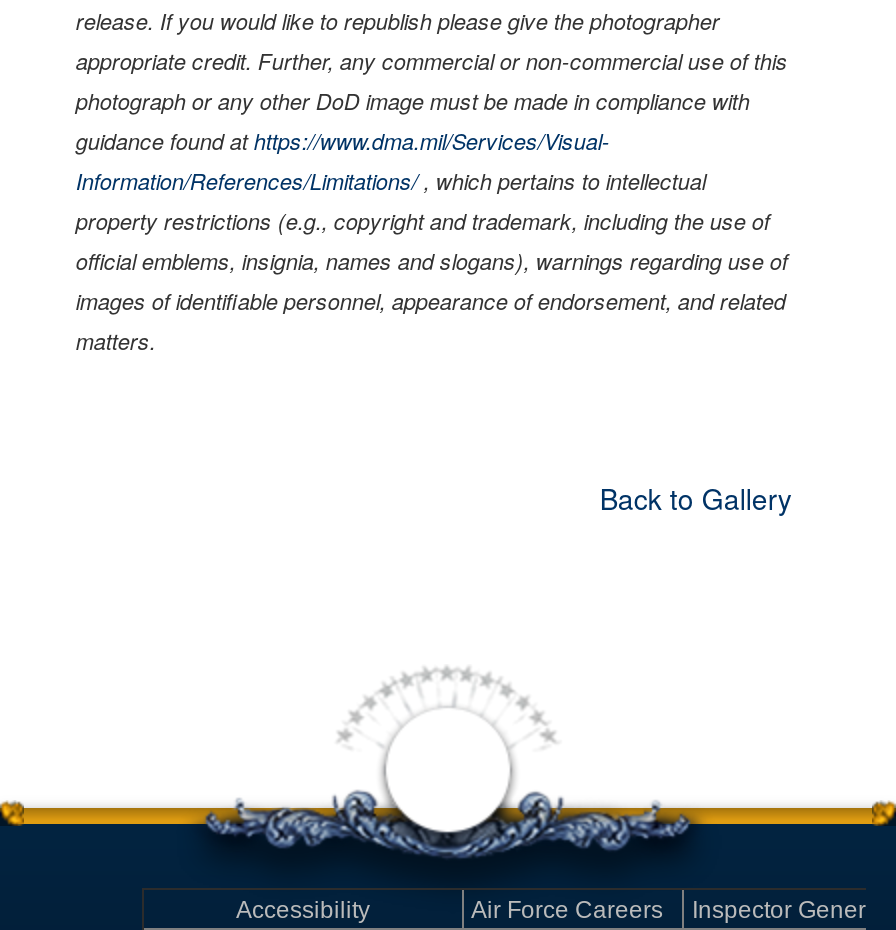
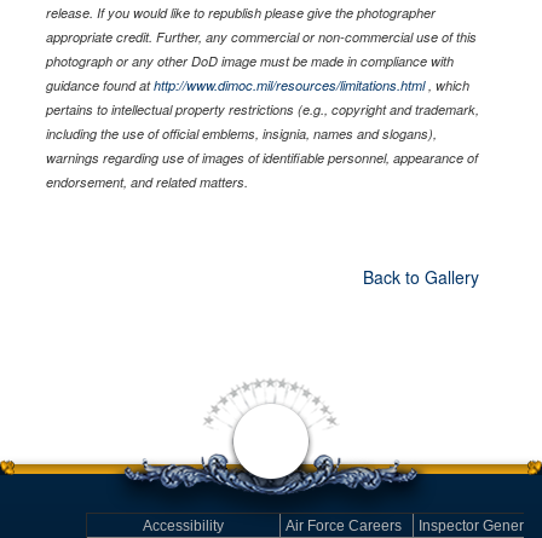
- guidance found athttps://www.dma.mil/Services/Visual-
- Information/References/Limitations/, which pertains to intellectual
- property restrictions (e.g., copyright and trademark, including the use of
- official emblems, insignia, names and slogans), warnings regarding use of
- images of identifiable personnel, appearance of endorsement, and related
- matters.
+ guidance found at http://www.dimoc.mil/resources/limitations.html, which
+ pertains to intellectual property restrictions (e.g., copyright and trademark,
+ including the use of official emblems, insignia, names and slogans),
+ warnings regarding use of images of identifiable personnel, appearance of
+ endorsement, and related matters.
